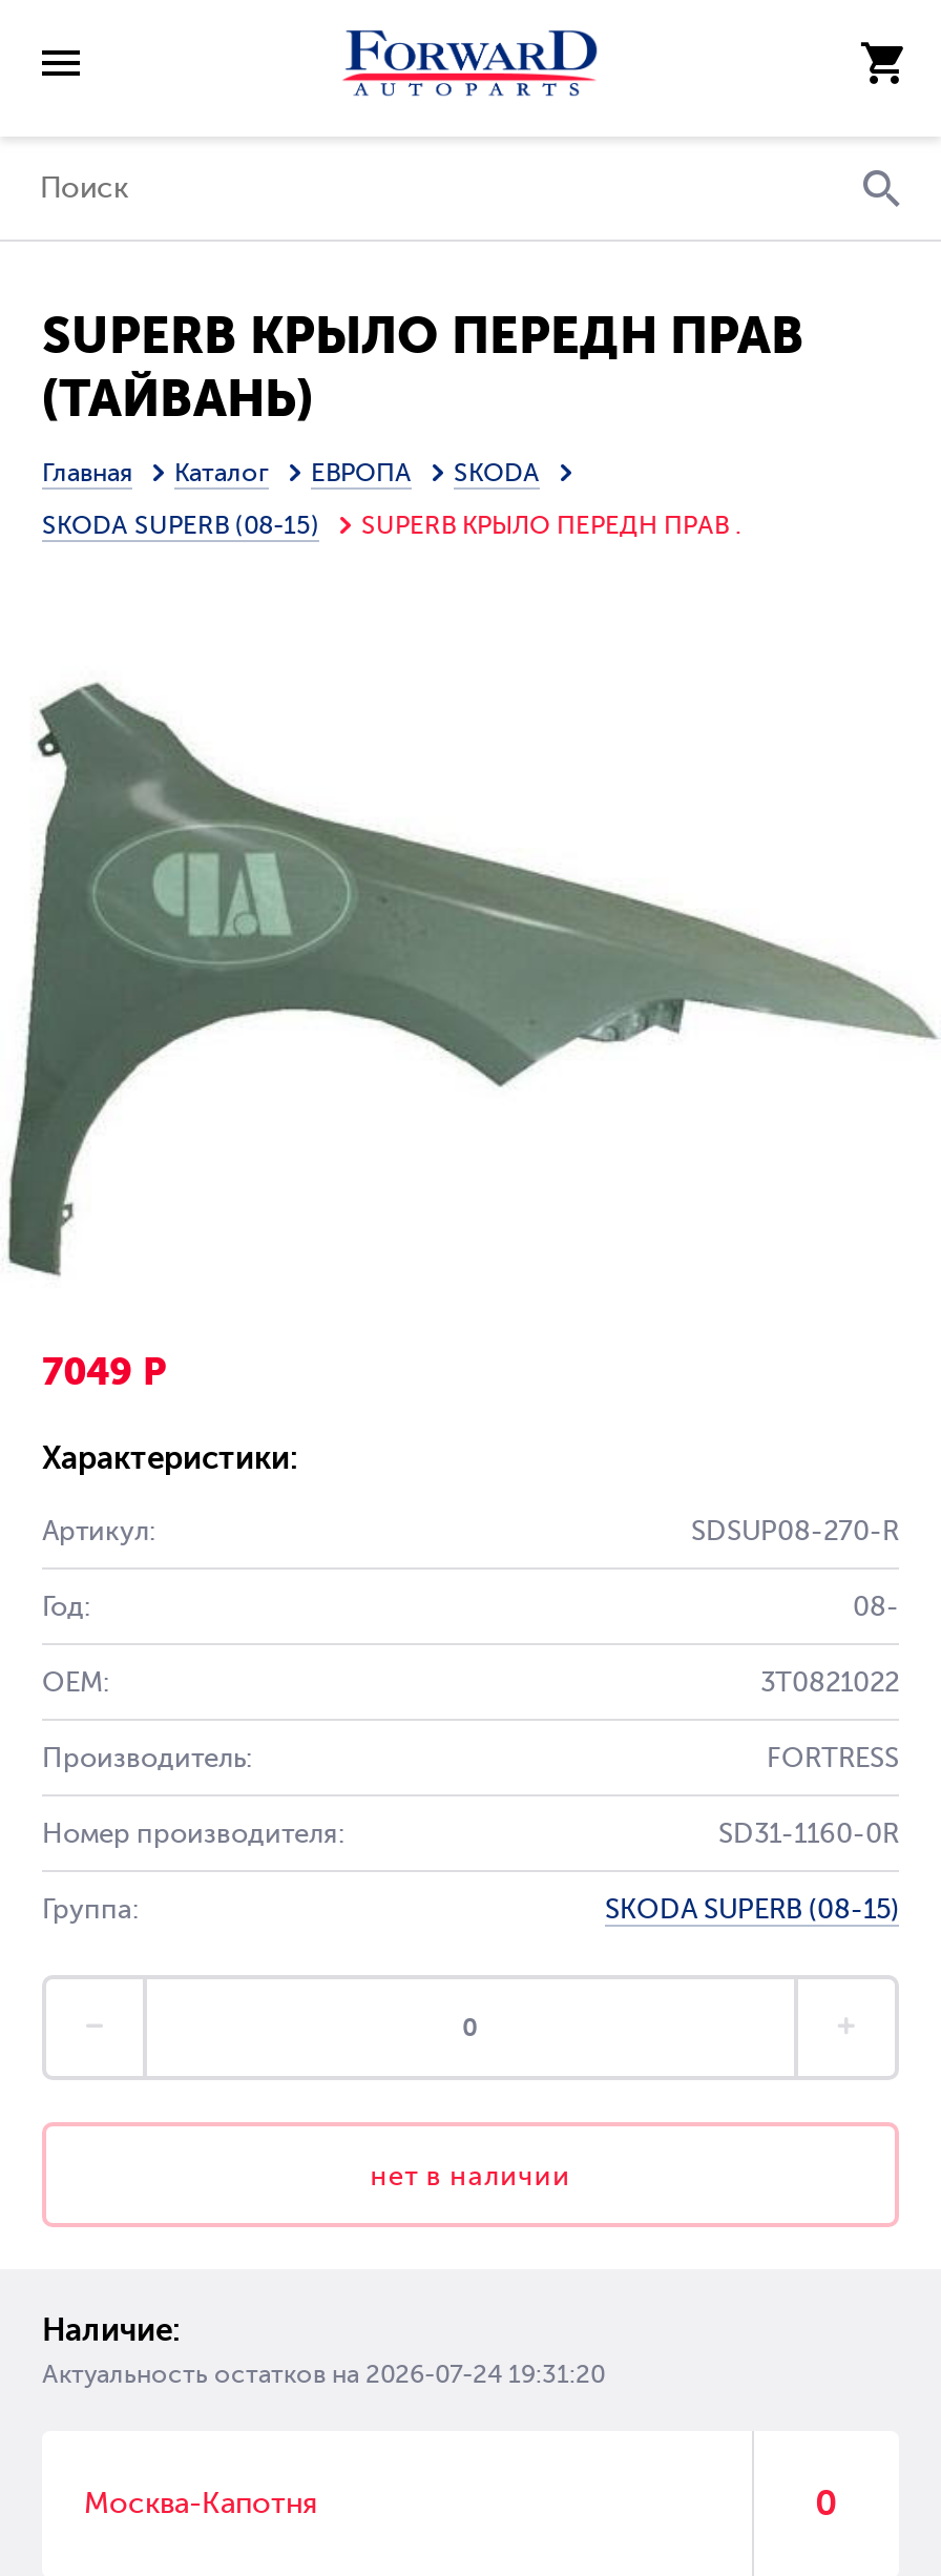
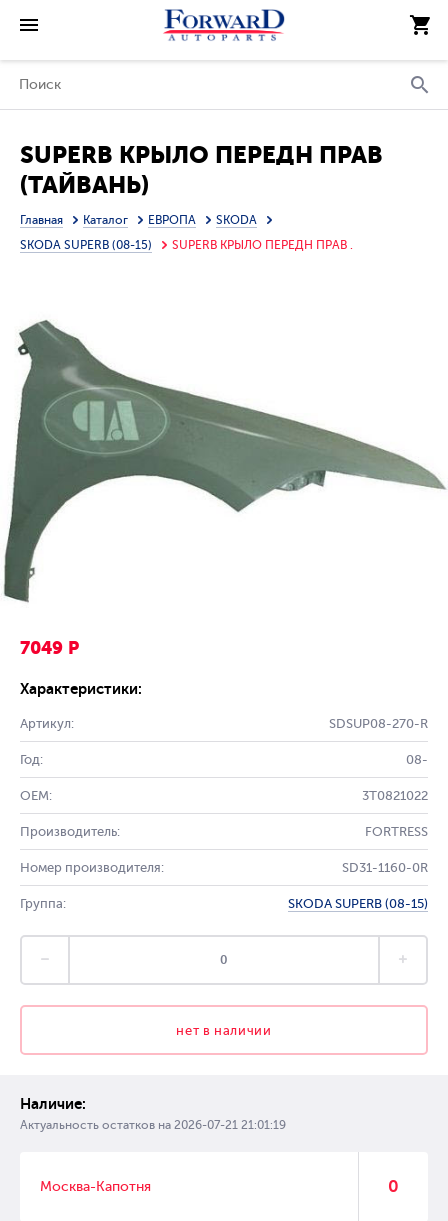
- Актуальность остатков на 2026-07-24 19:31:20
+ Актуальность остатков на 2026-07-21 21:01:19
